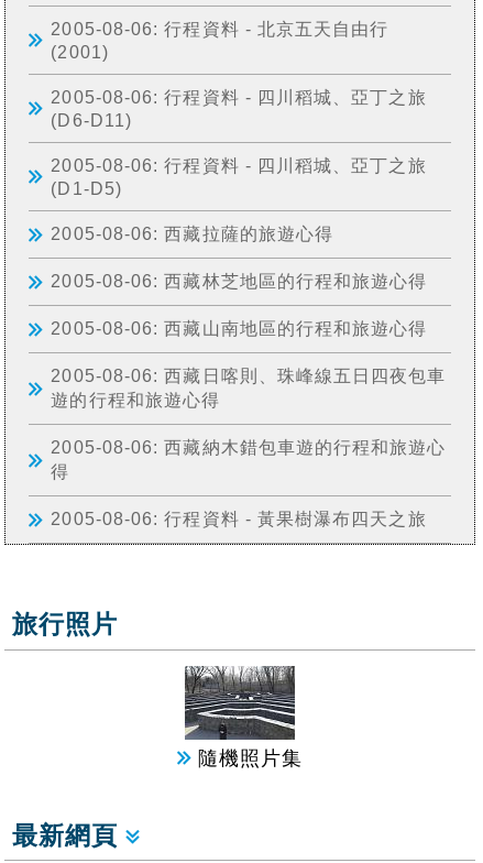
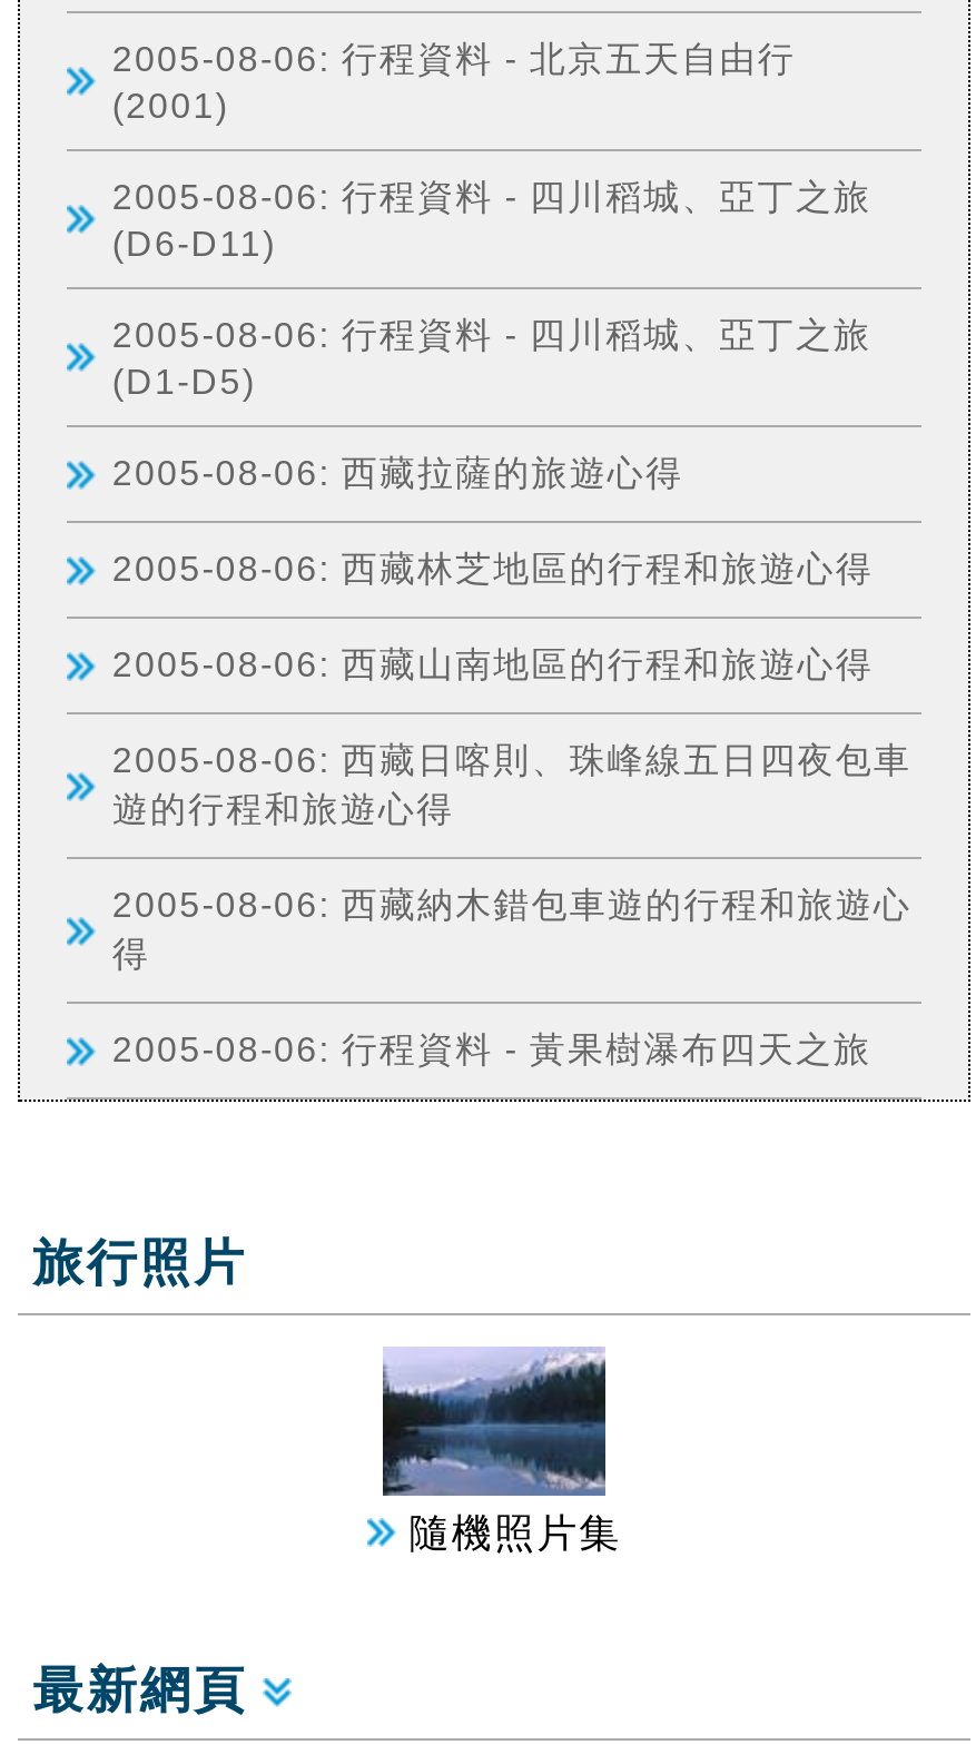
- [image]
+ [image]
